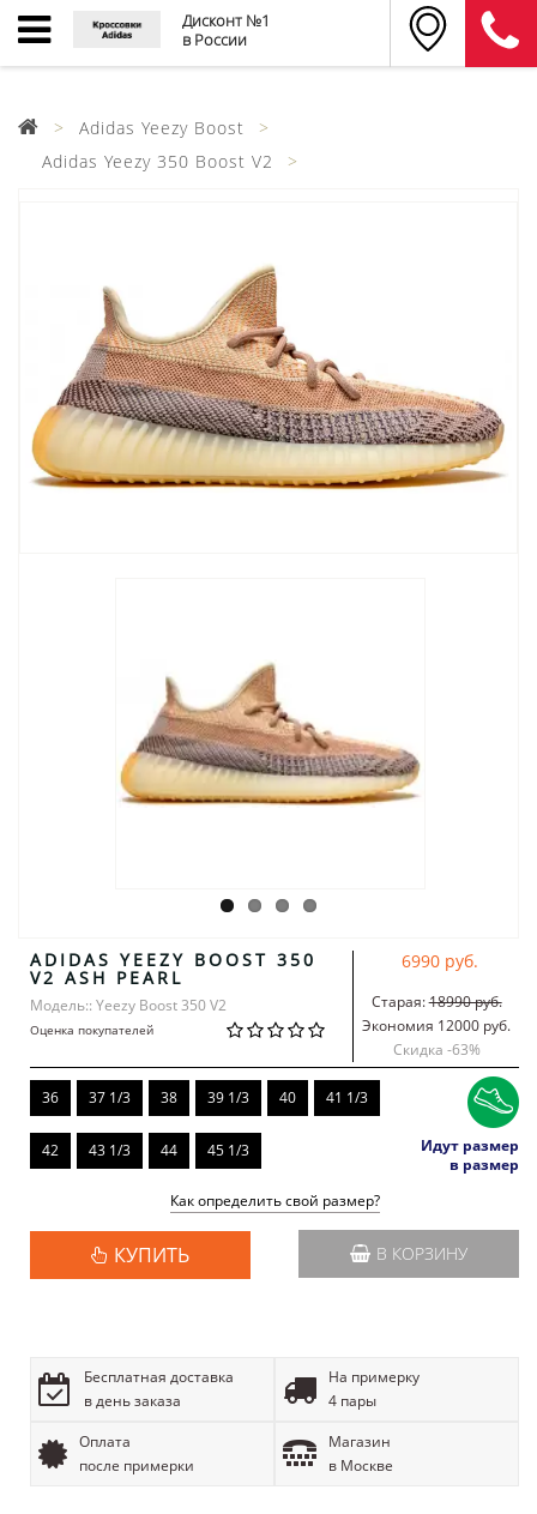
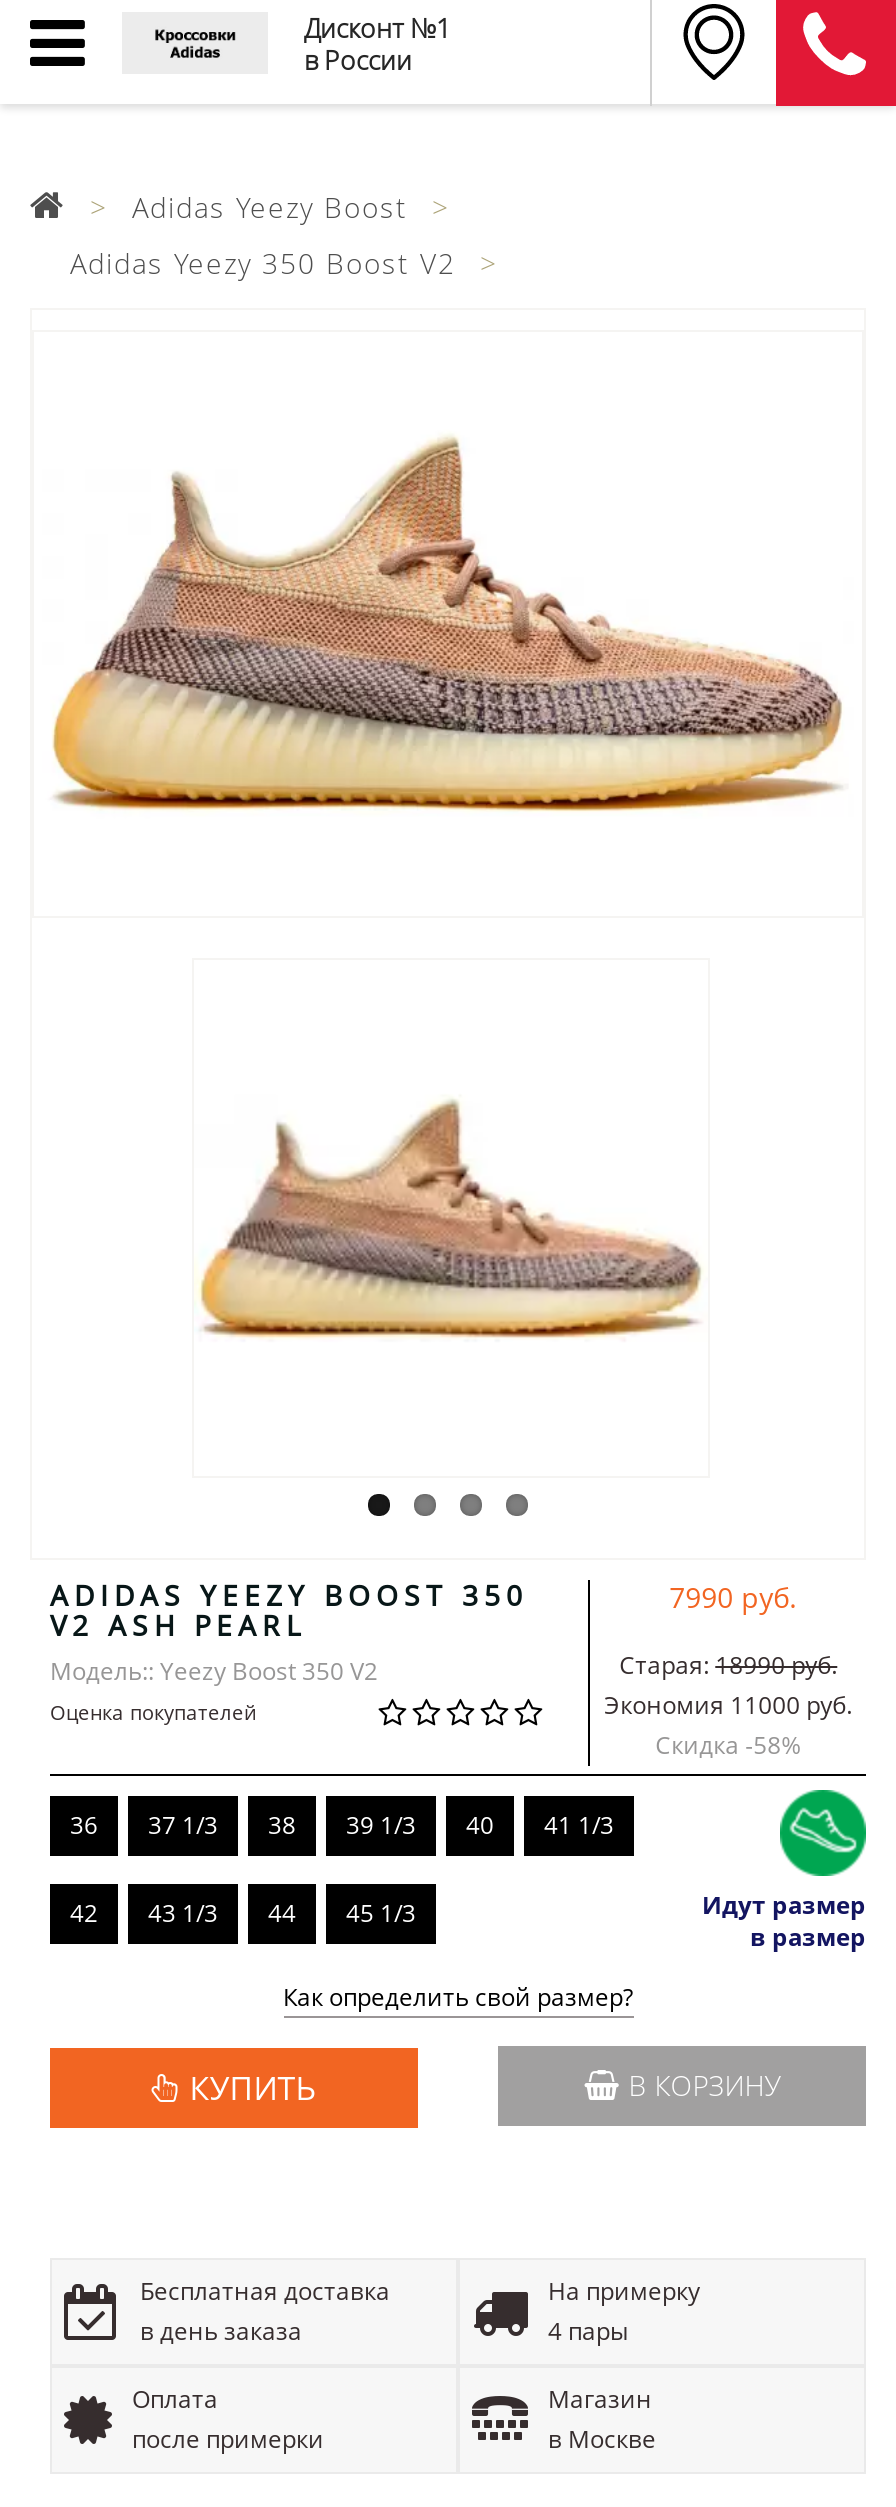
- 6990 руб.
+ 7990 руб.

- Экономия 12000 руб.
+ Экономия 11000 руб.

- Скидка - 63%
+ Скидка - 58%
